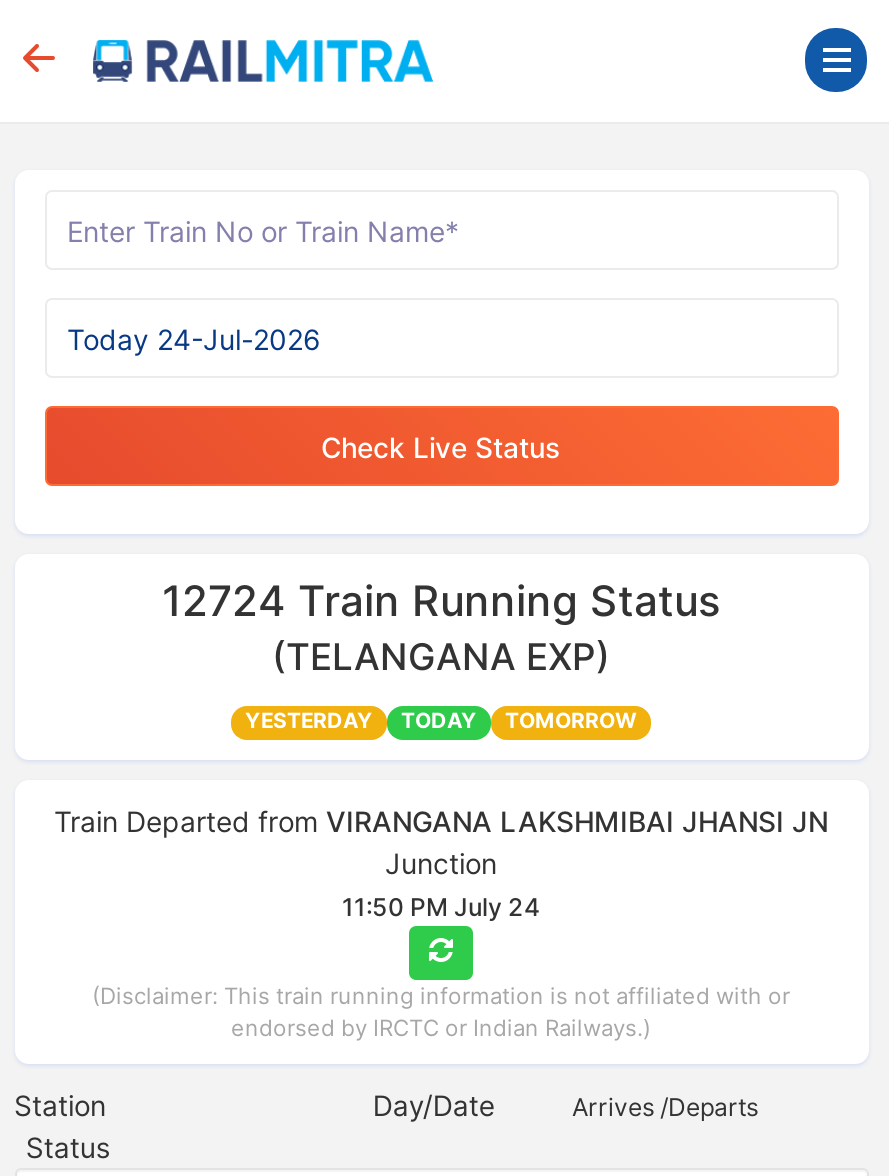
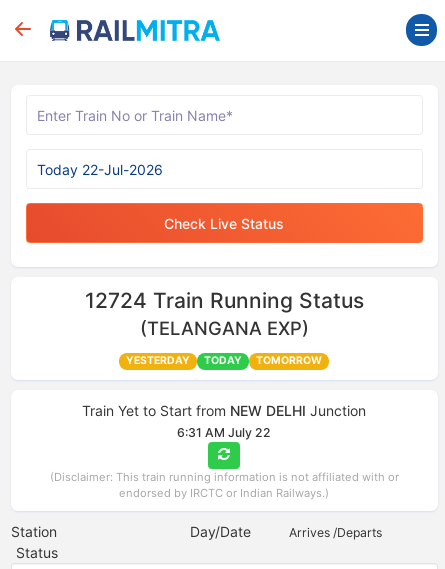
- Train Departed from VIRANGANA LAKSHMIBAI JHANSI JN
- Junction
- 11:50 PM July 24
+ Train Yet to Start from NEW DELHI Junction
+ 6:31 AM July 22
